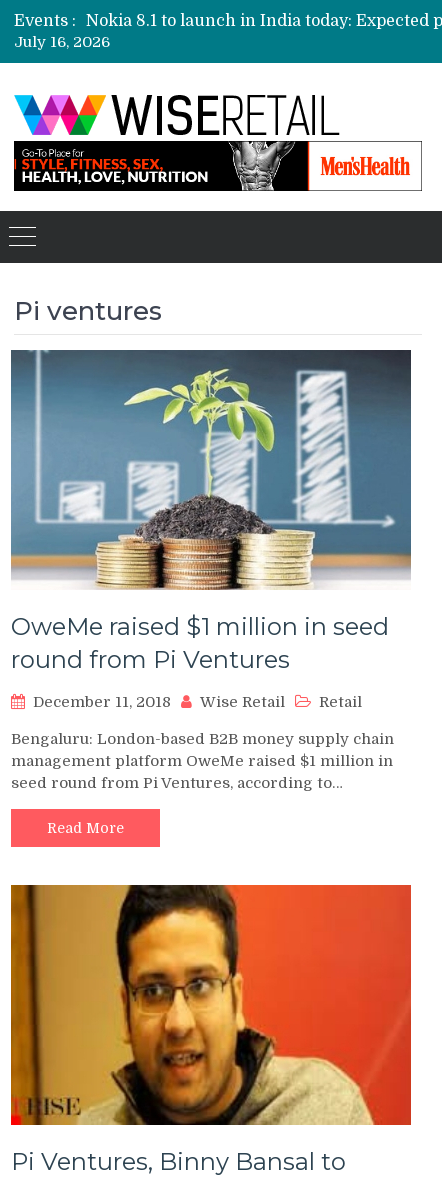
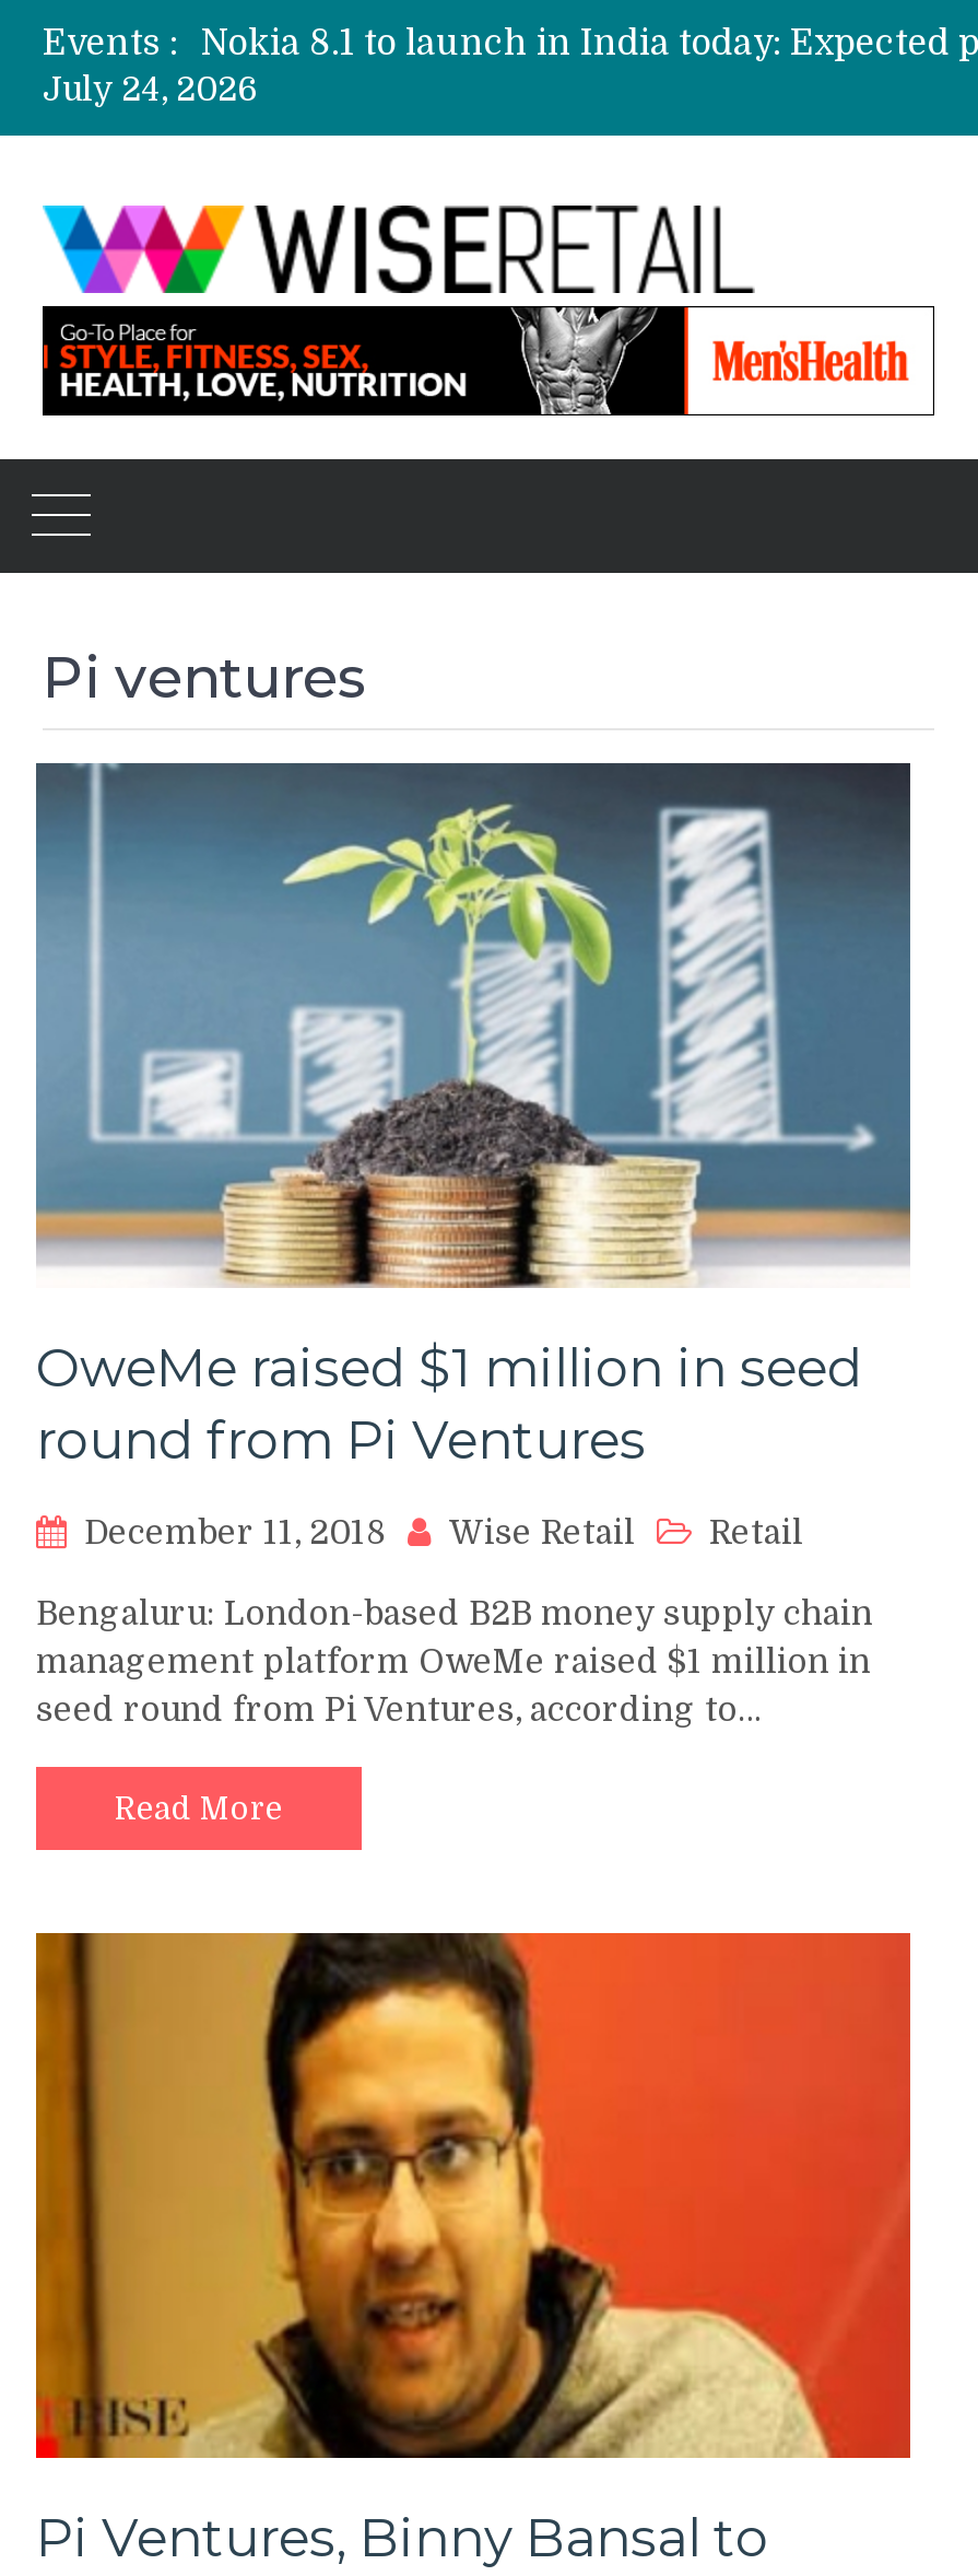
- July 16, 2026
+ July 24, 2026
